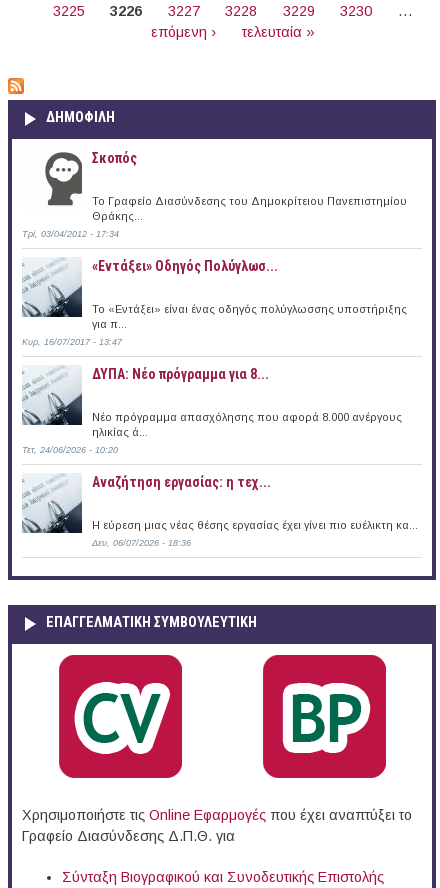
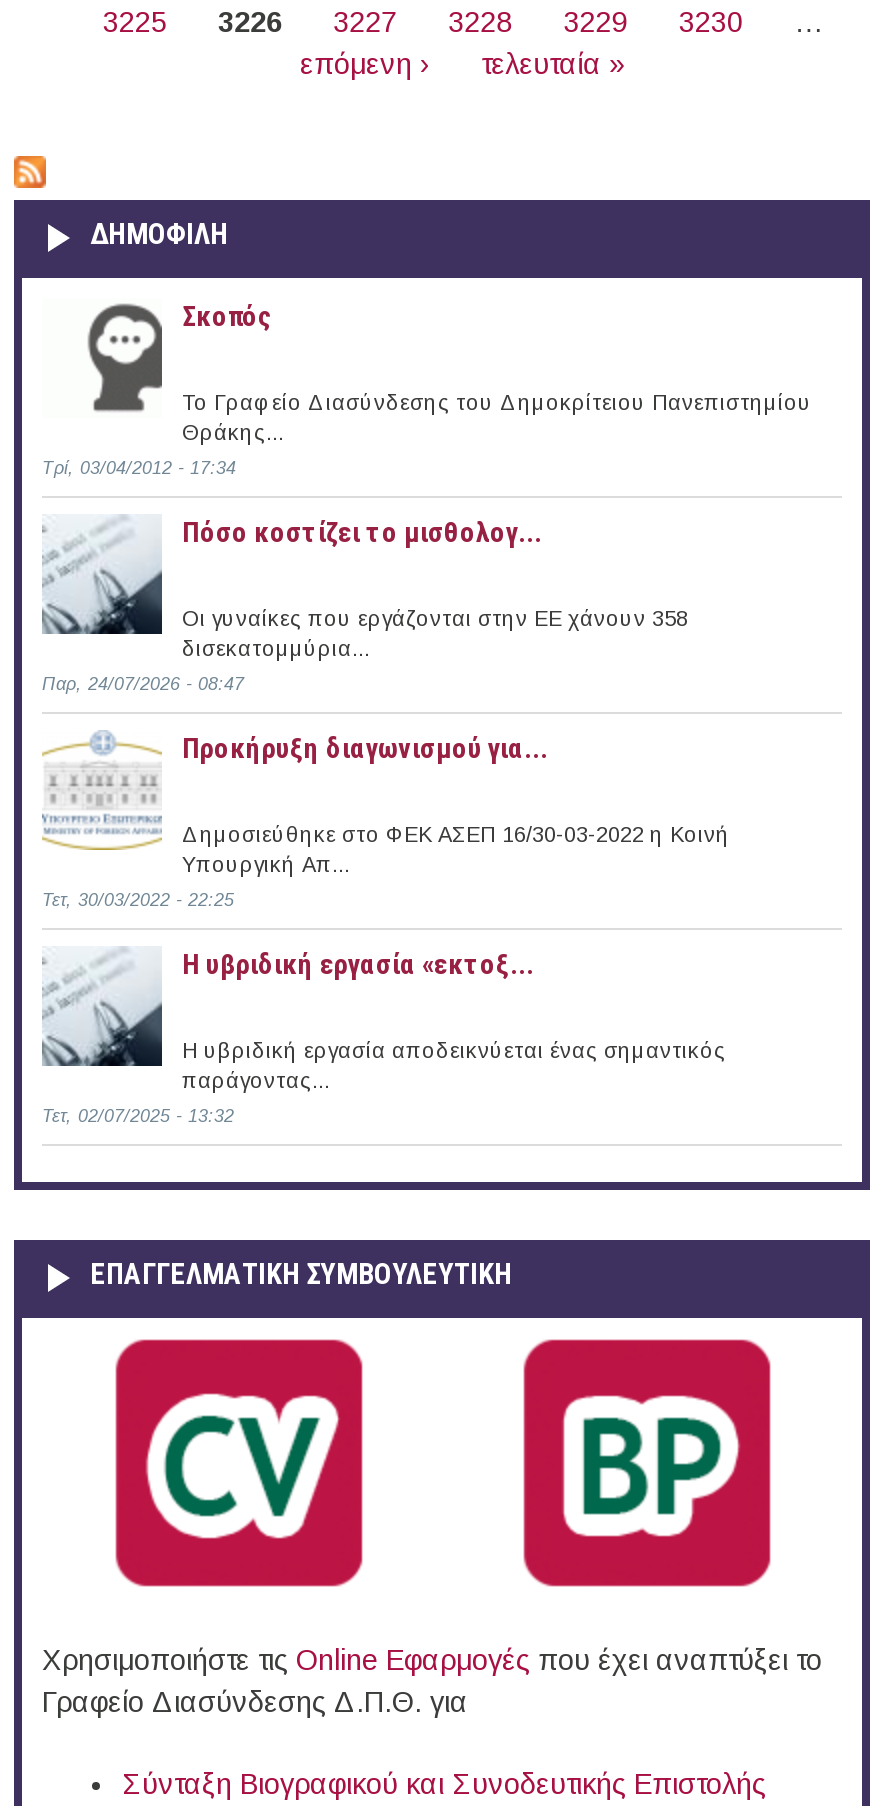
- «Εντάξει» Oδηγός Πολύγλωσ...
+ Πόσο κοστίζει το μισθολογ...

- Το «Εντάξει» είναι ένας οδηγός πολύγλωσσης υποστήριξης
- για π...
+ Οι γυναίκες που εργάζονται στην ΕΕ χάνουν 358
+ δισεκατομμύρια...

- Κυρ, 16/07/2017 - 13:47
+ Παρ, 24/07/2026 - 08:47

- ΔΥΠΑ: Νέο πρόγραμμα για 8...
+ Προκήρυξη διαγωνισμού για...

- [image]
- Νέο πρόγραμμα απασχόλησης που αφορά 8.000 ανέργους
- ηλικίας ά...
+ [image]
+ Δημοσιεύθηκε στο ΦΕΚ ΑΣΕΠ 16/30-03-2022 η Κοινή
+ Υπουργική Απ...

- Τετ, 24/06/2026 - 10:20
+ Τετ, 30/03/2022 - 22:25

- Αναζήτηση εργασίας: η τεχ...
+ Η υβριδική εργασία «εκτοξ...

- Η εύρεση μιας νέας θέσης εργασίας έχει γίνει πιο ευέλικτη κα...
+ Η υβριδική εργασία αποδεικνύεται ένας σημαντικός
+ παράγοντας...

- Δευ, 06/07/2026 - 18:36
+ Τετ, 02/07/2025 - 13:32
